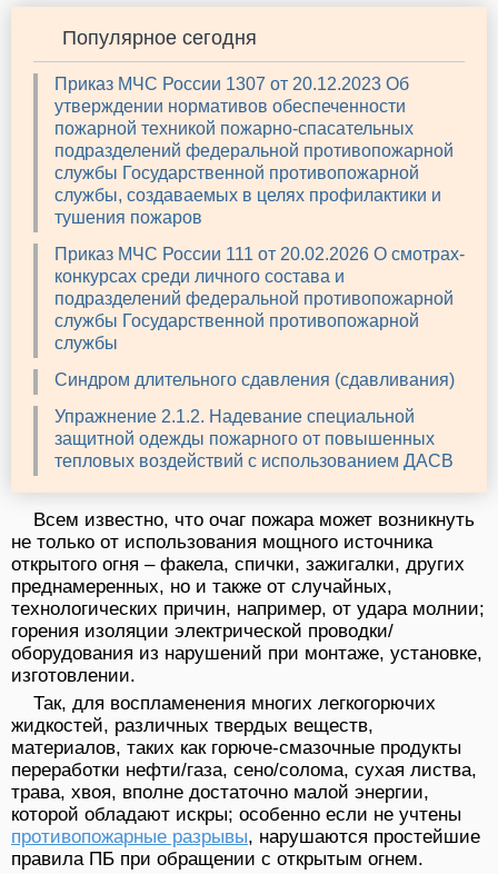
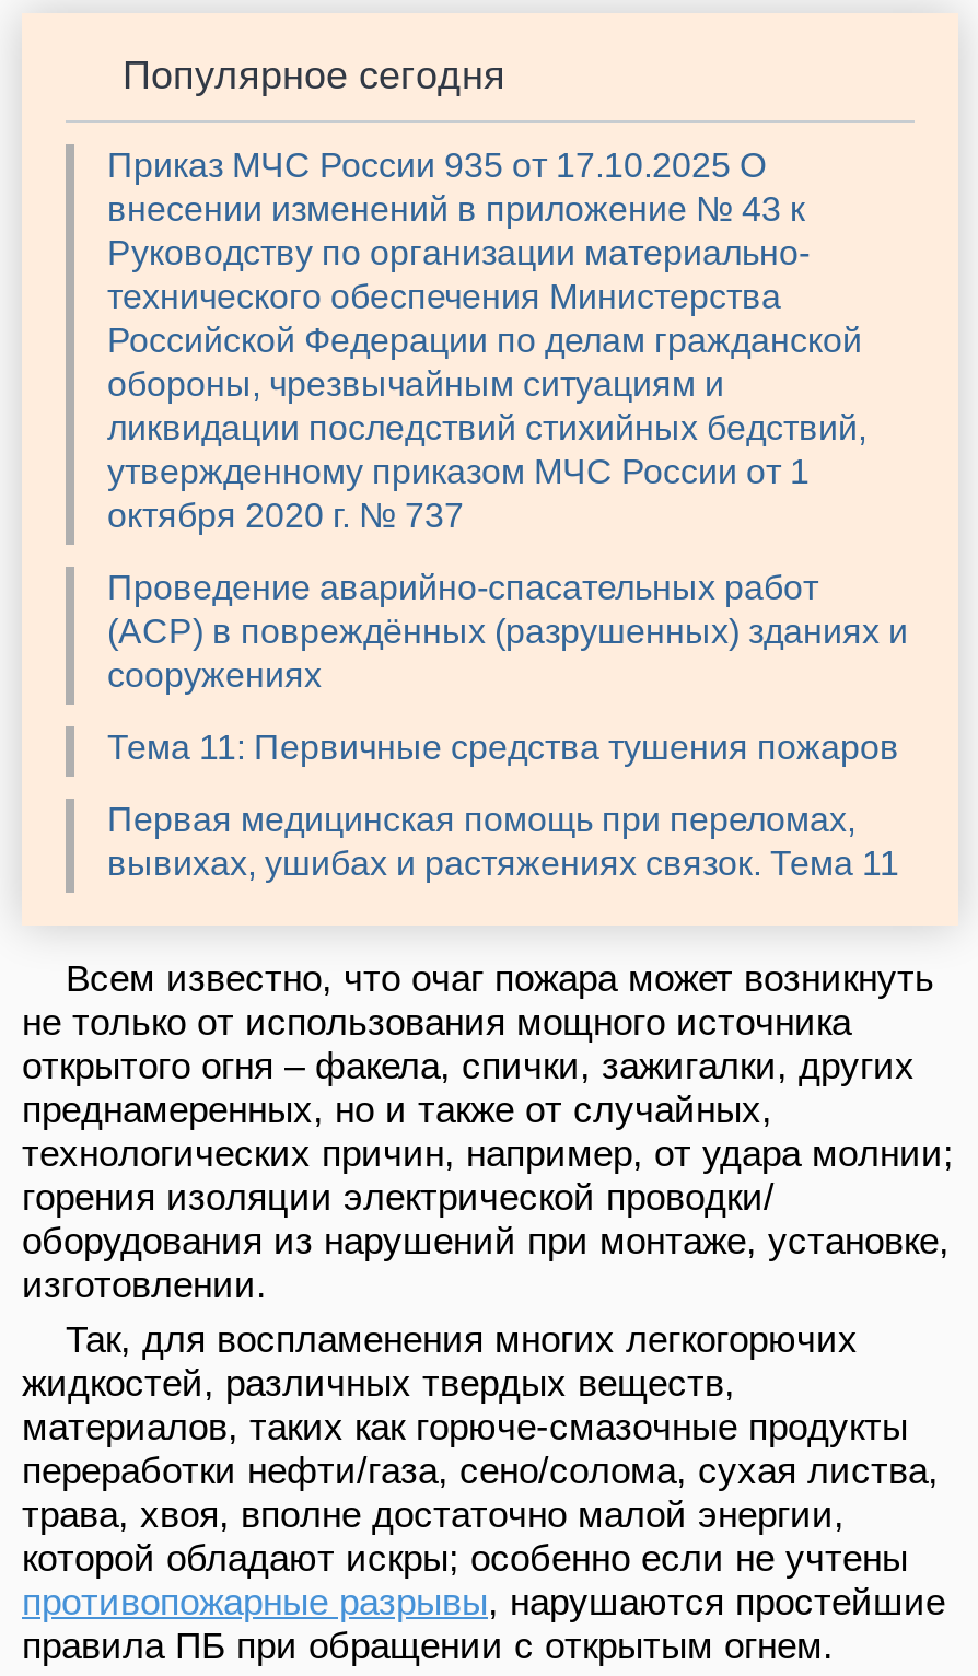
- Приказ МЧС России 1307 от 20.12.2023 Об
- утверждении нормативов обеспеченности
- пожарной техникой пожарно-спасательных
- подразделений федеральной противопожарной
- службы Государственной противопожарной
- службы, создаваемых в целях профилактики и
- тушения пожаров
+ Приказ МЧС России 935 от 17.10.2025 О
+ внесении изменений в приложение № 43 к
+ Руководству по организации материально-
+ технического обеспечения Министерства
+ Российской Федерации по делам гражданской
+ обороны, чрезвычайным ситуациям и
+ ликвидации последствий стихийных бедствий,
+ утвержденному приказом МЧС России от 1
+ октября 2020 г. № 737

- Приказ МЧС России 111 от 20.02.2026 О смотрах-
- конкурсах среди личного состава и
- подразделений федеральной противопожарной
- службы Государственной противопожарной
- службы
+ Проведение аварийно-спасательных работ
+ (АСР) в повреждённых (разрушенных) зданиях и
+ сооружениях

- Синдром длительного сдавления (сдавливания)
+ Тема 11: Первичные средства тушения пожаров

- Упражнение 2.1.2. Надевание специальной
- защитной одежды пожарного от повышенных
- тепловых воздействий с использованием ДАСВ
+ Первая медицинская помощь при переломах,
+ вывихах, ушибах и растяжениях связок. Тема 11
